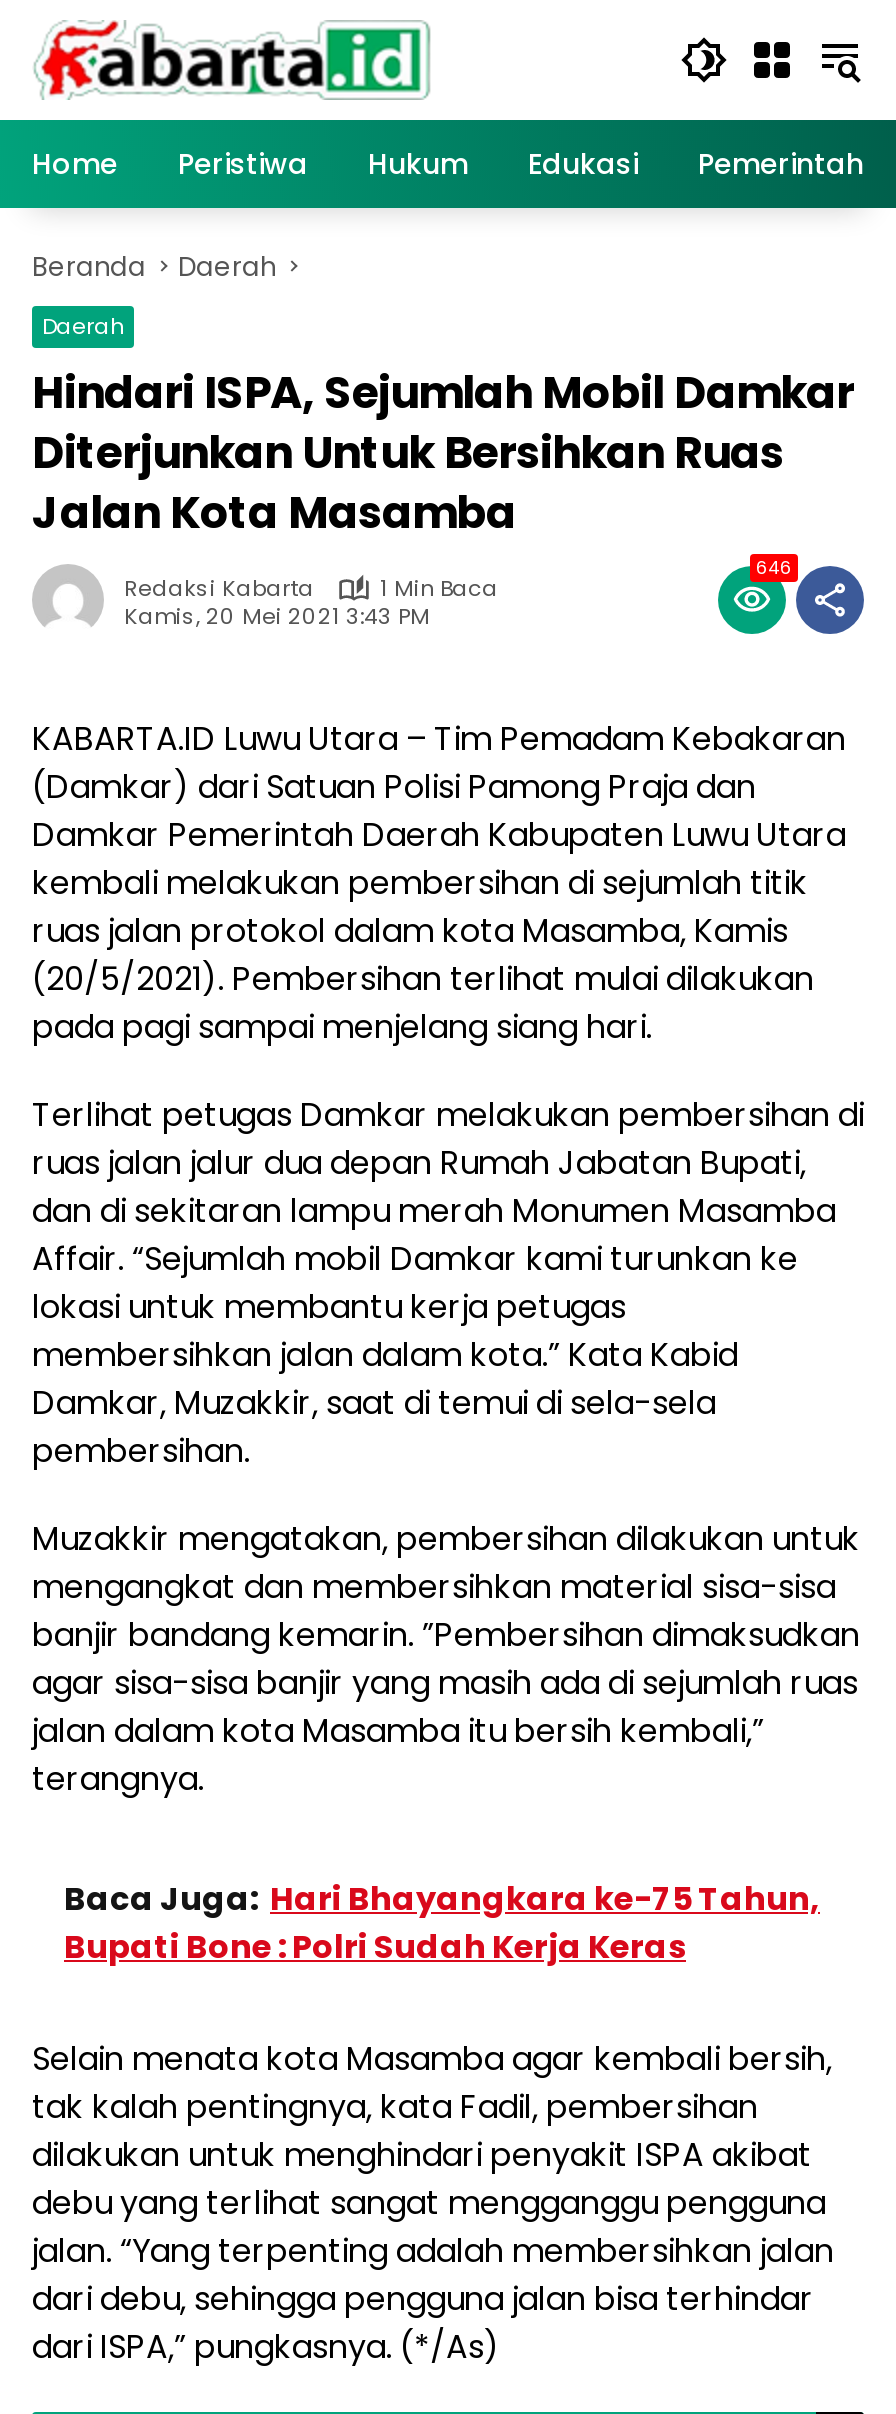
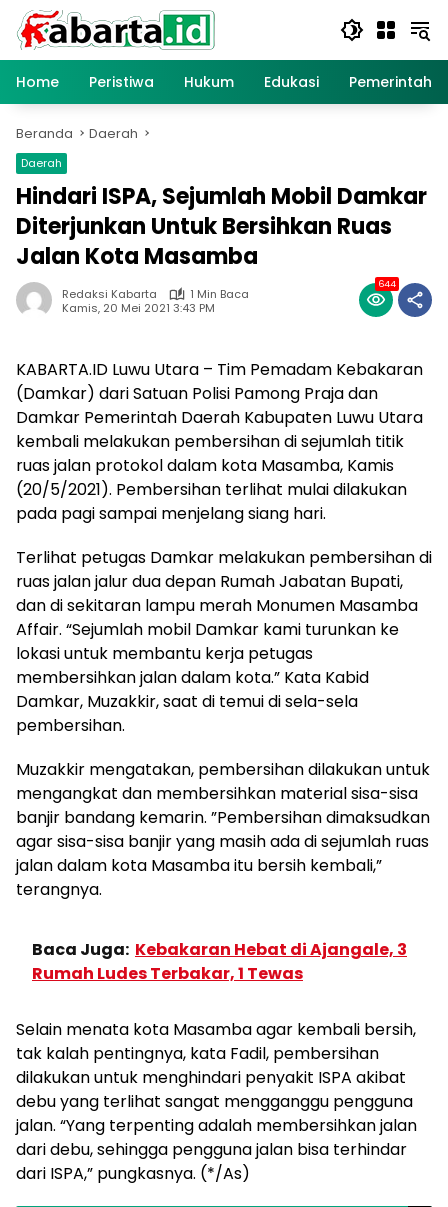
- 646
+ 644

- Baca Juga: Hari Bhayangkara ke-75 Tahun,
- Bupati Bone : Polri Sudah Kerja Keras
+ Baca Juga: Kebakaran Hebat di Ajangale, 3
+ Rumah Ludes Terbakar, 1 Tewas
